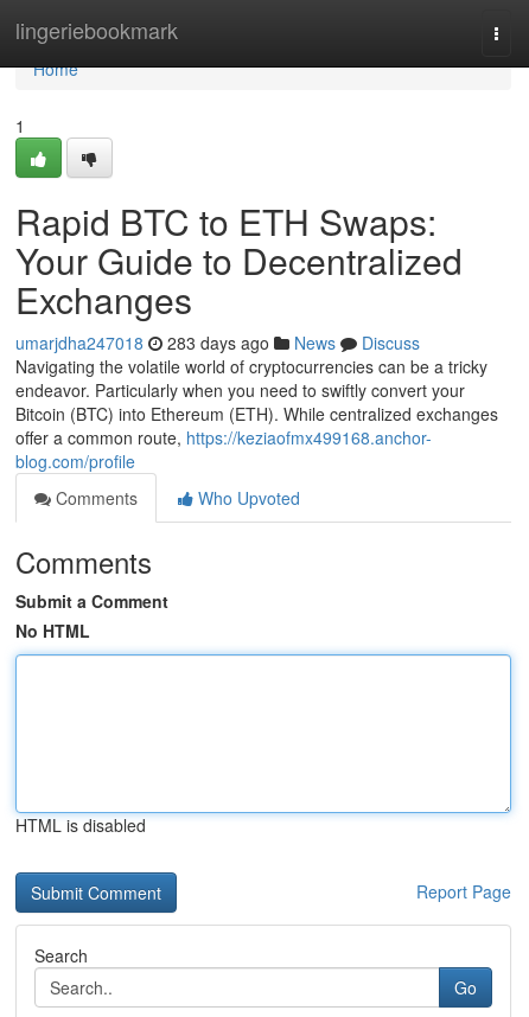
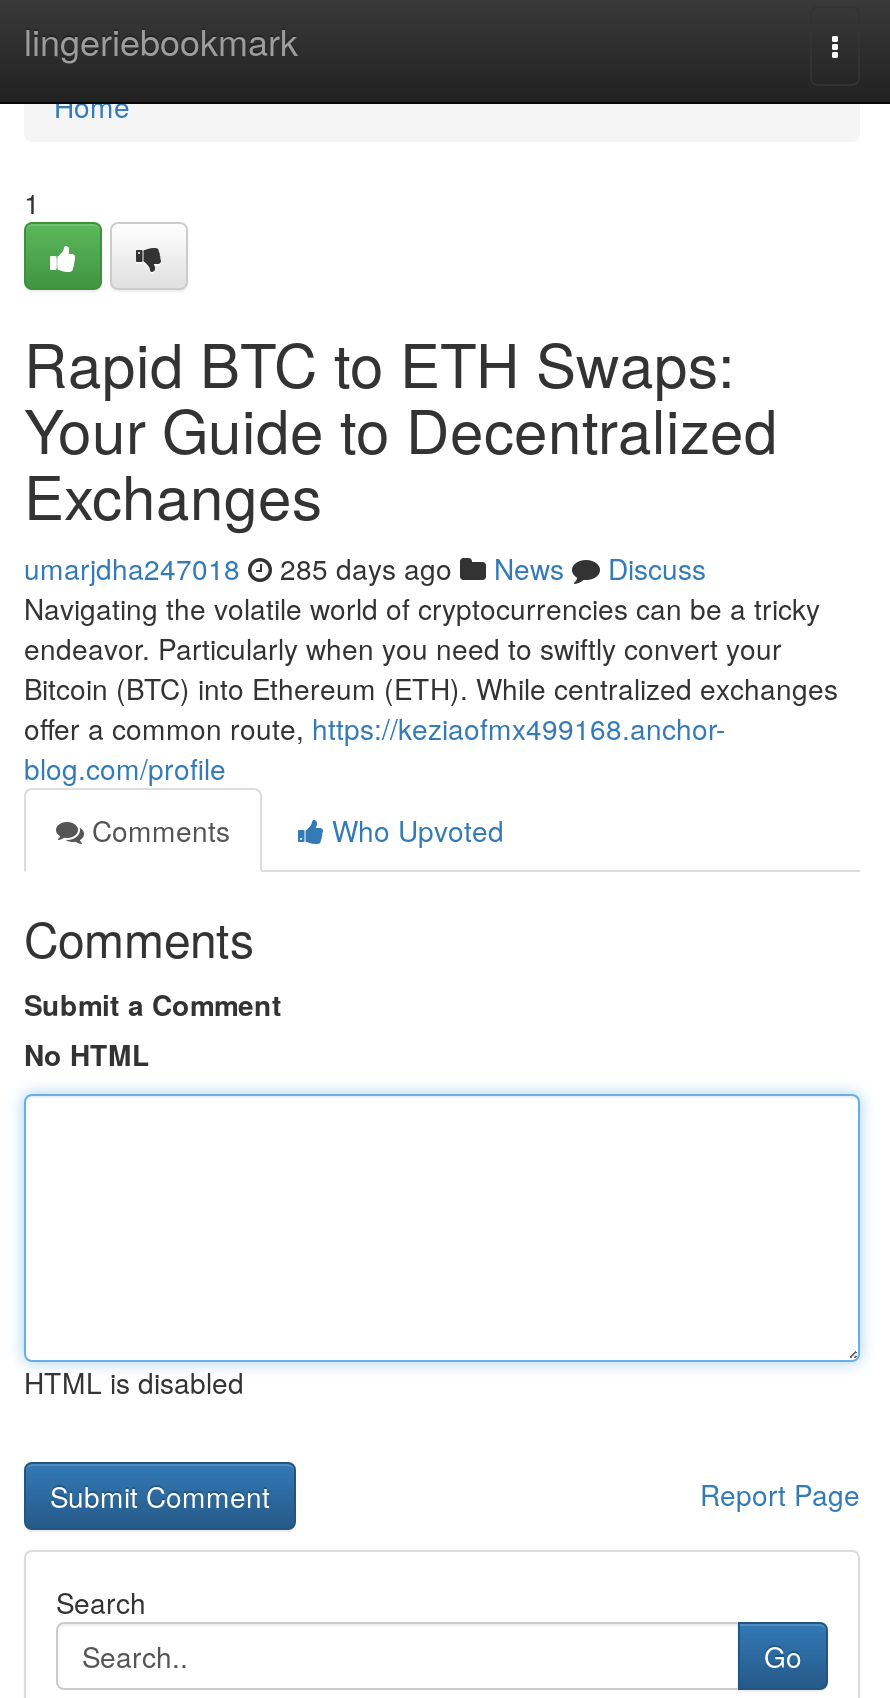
- umarjdha247018 283 days ago News Discuss
+ umarjdha247018 285 days ago News Discuss
